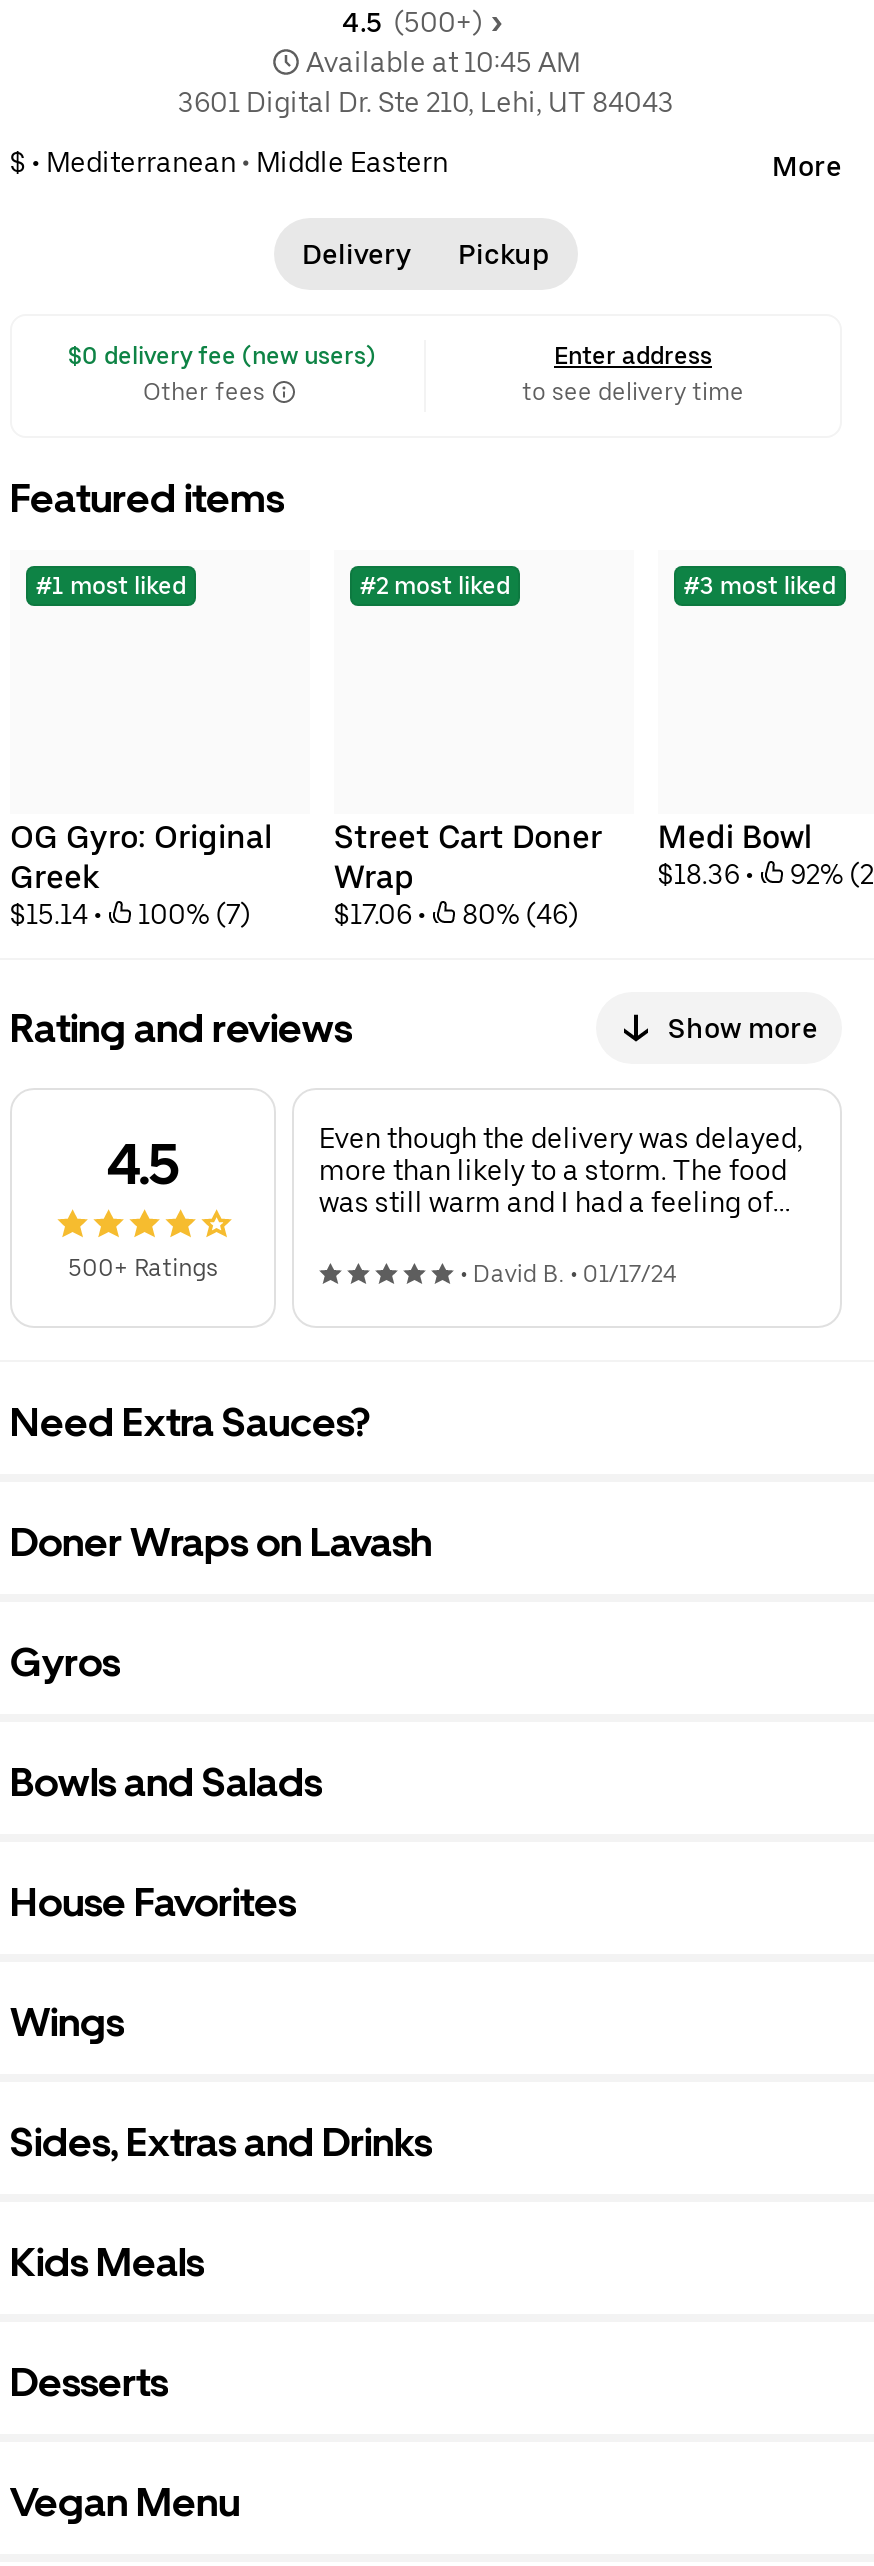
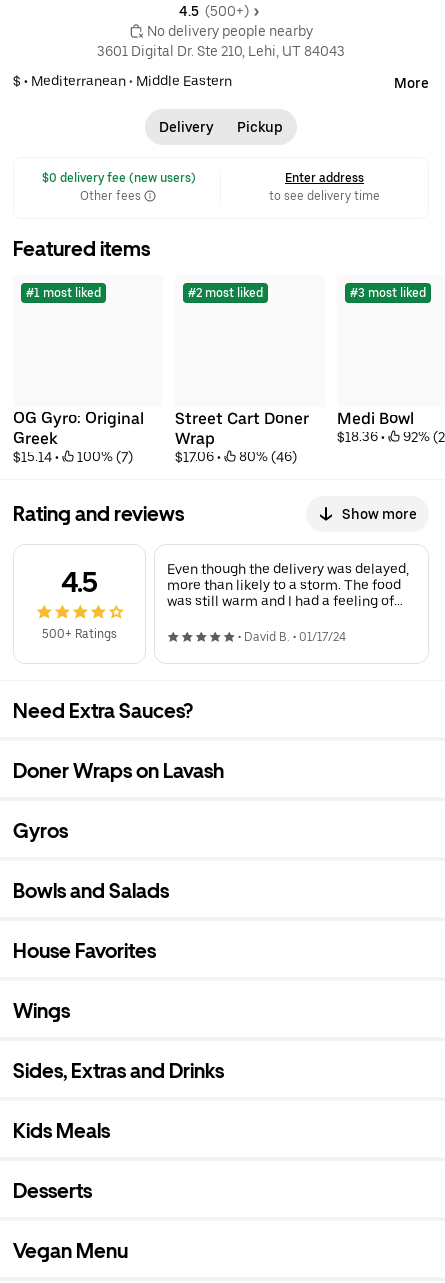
- Available at 10:45 AM
+ No delivery people nearby
